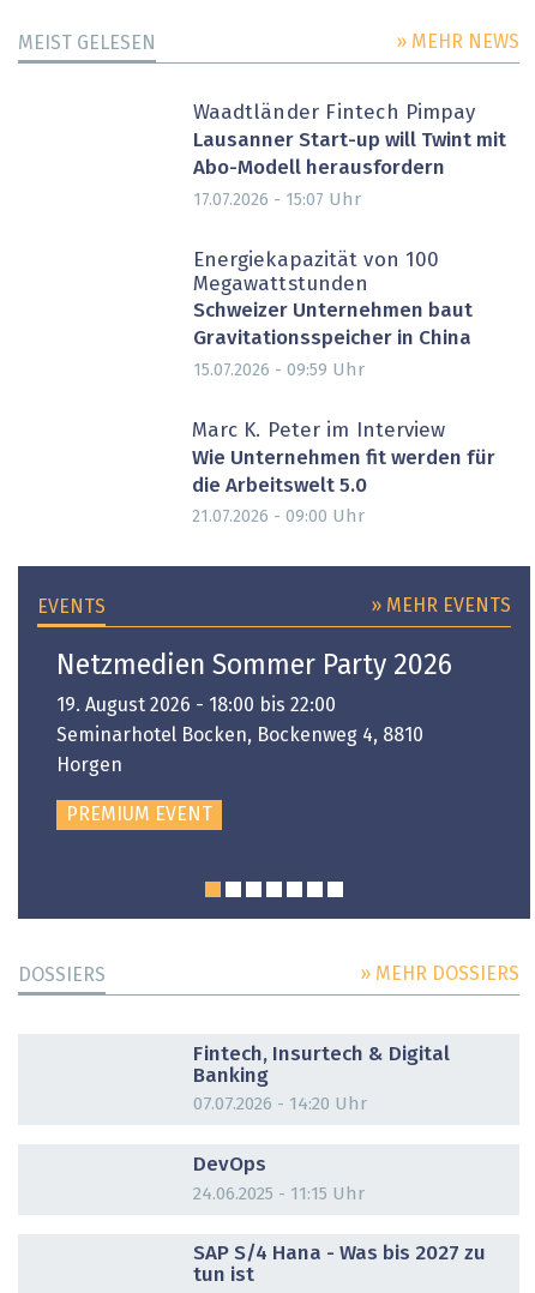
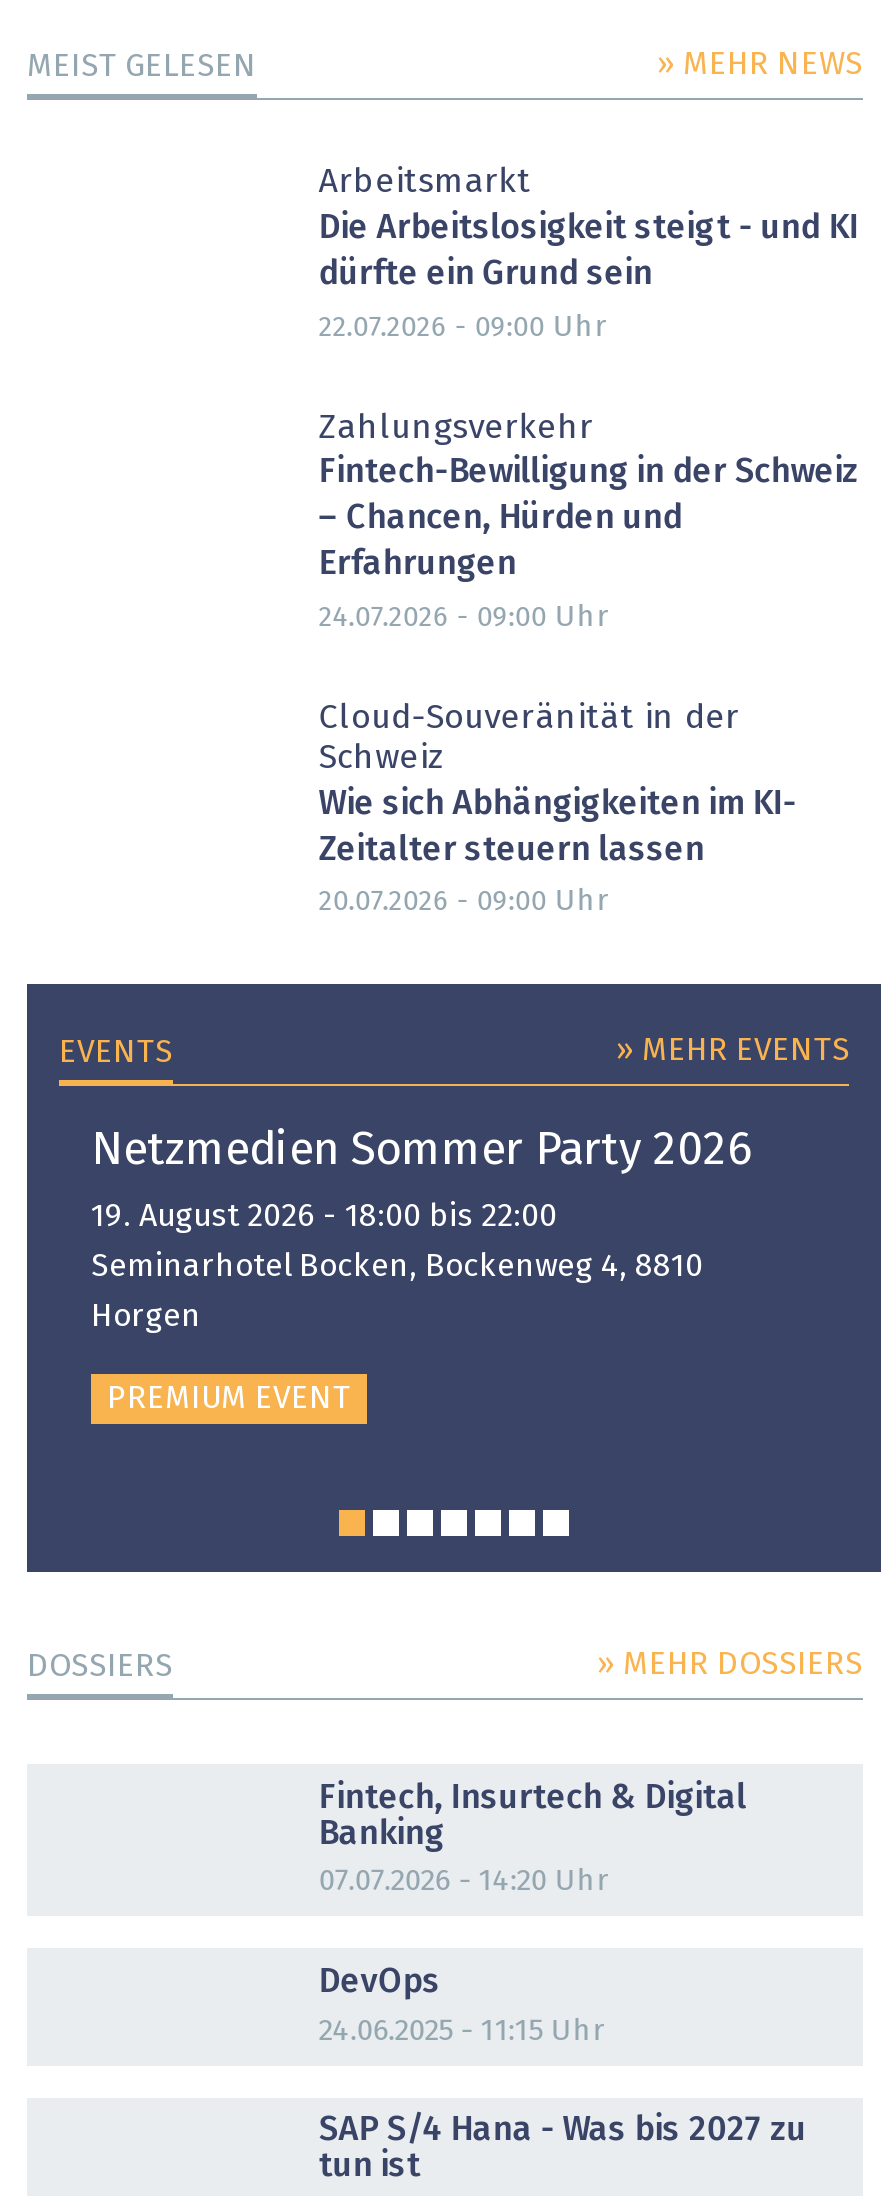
- Waadtländer Fintech Pimpay
- Lausanner Start-up will Twint mit
- Abo-Modell herausfordern
+ Arbeitsmarkt
+ Die Arbeitslosigkeit steigt - und KI
+ dürfte ein Grund sein

- 17.07.2026 - 15:07 Uhr
+ 22.07.2026 - 09:00 Uhr

- Energiekapazität von 100
- Megawattstunden
- Schweizer Unternehmen baut
- Gravitationsspeicher in China
+ Zahlungsverkehr
+ Fintech-Bewilligung in der Schweiz
+ – Chancen, Hürden und
+ Erfahrungen

- 15.07.2026 - 09:59 Uhr
+ 24.07.2026 - 09:00 Uhr

- Marc K. Peter im Interview
- Wie Unternehmen fit werden für
- die Arbeitswelt 5.0
+ Cloud-Souveränität in der
+ Schweiz
+ Wie sich Abhängigkeiten im KI-
+ Zeitalter steuern lassen

- 21.07.2026 - 09:00 Uhr
+ 20.07.2026 - 09:00 Uhr
